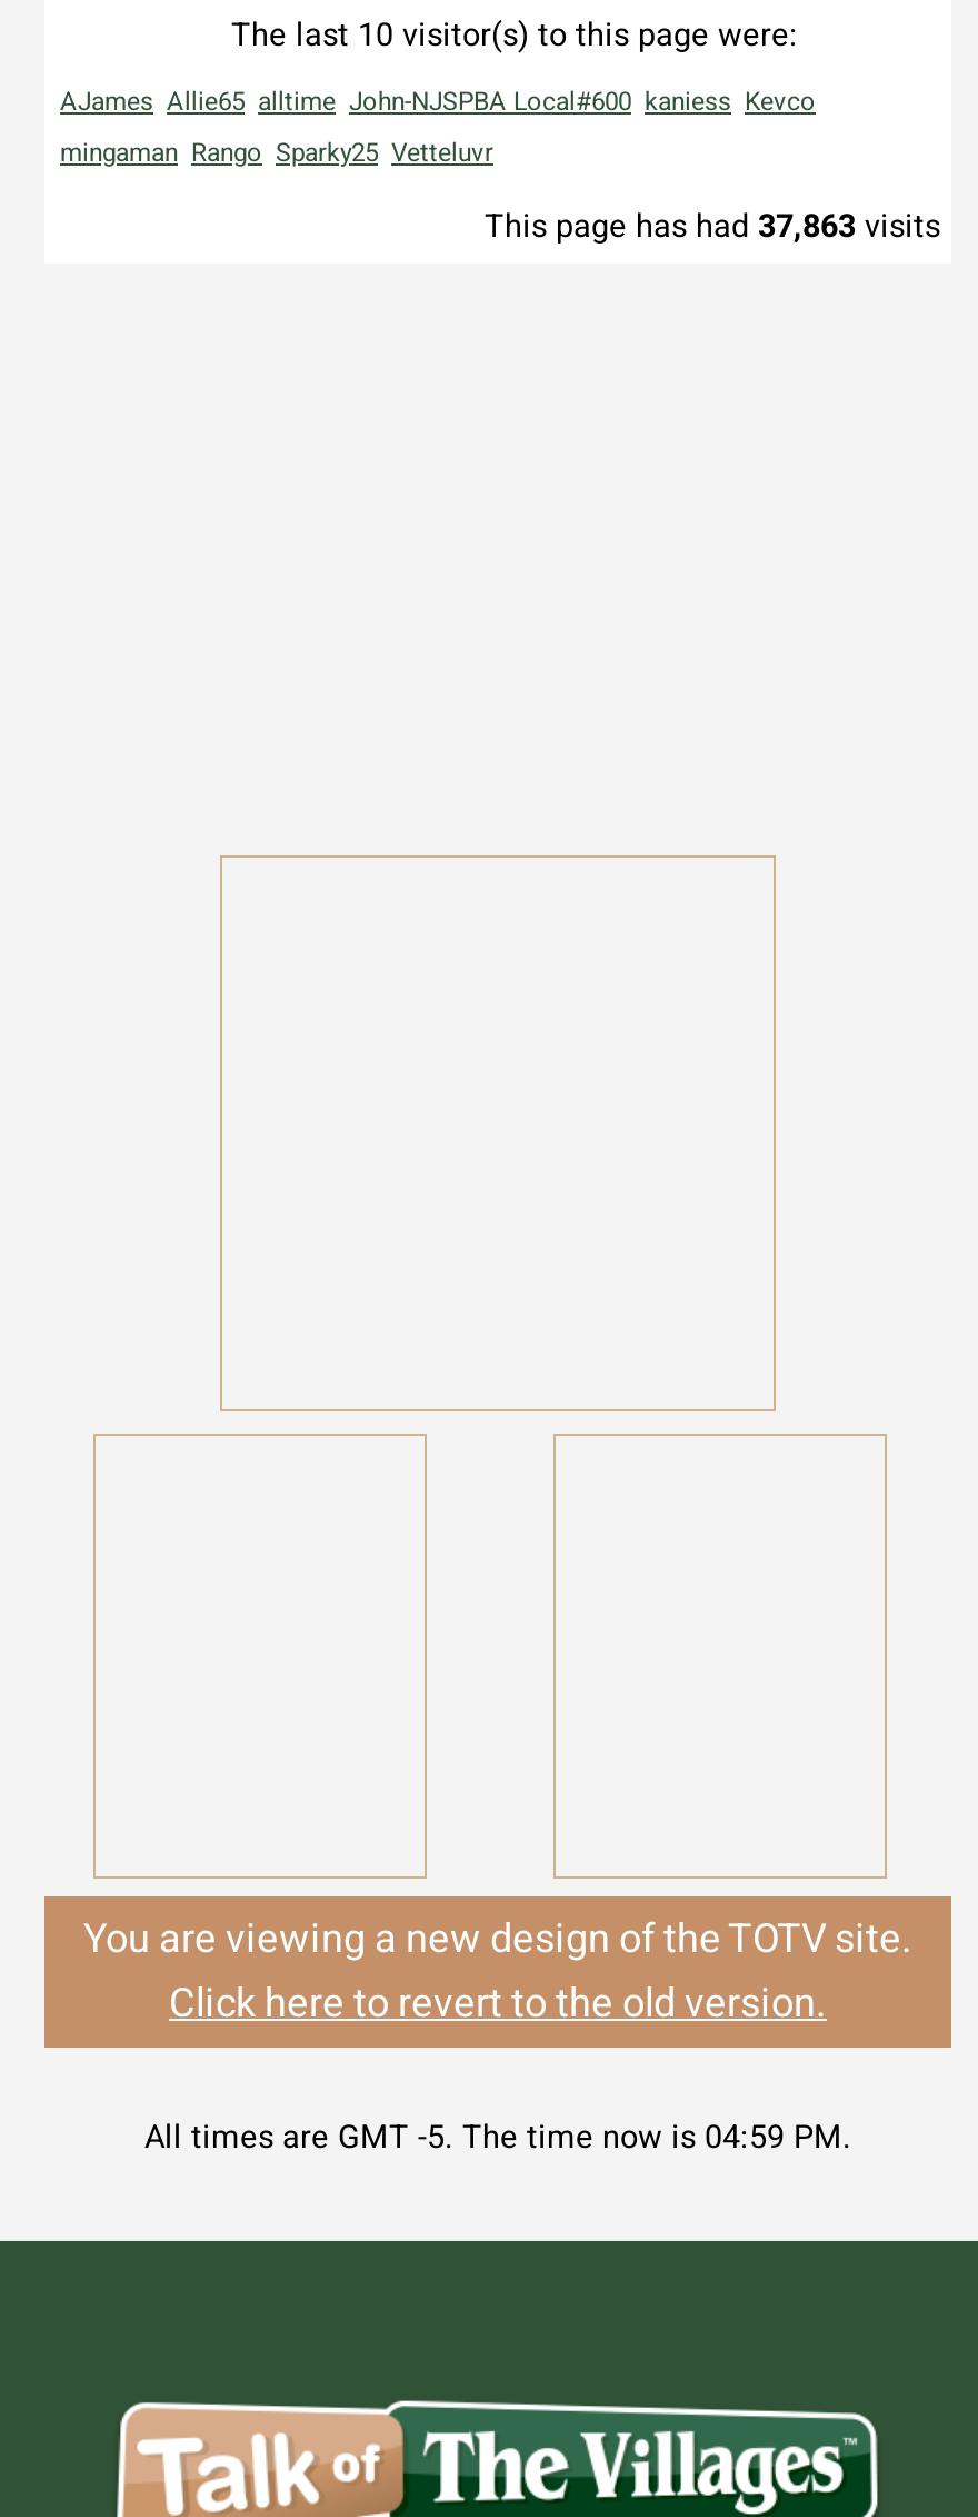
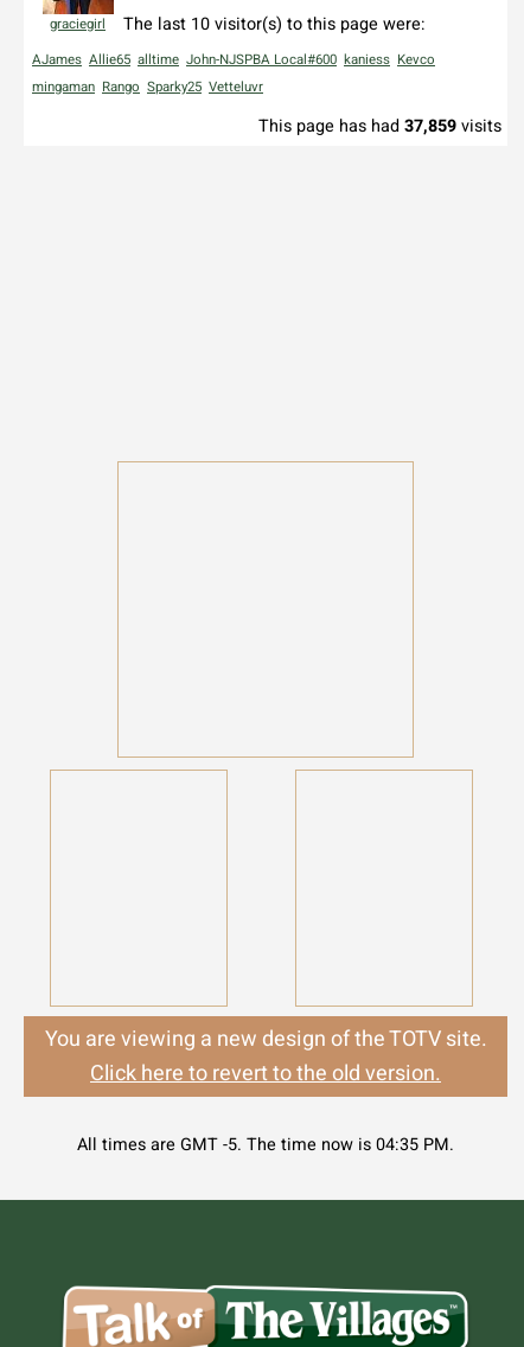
+ graciegirl

- This page has had 37,863 visits
+ This page has had 37,859 visits

- All times are GMT -5. The time now is 04:59 PM.
+ All times are GMT -5. The time now is 04:35 PM.
